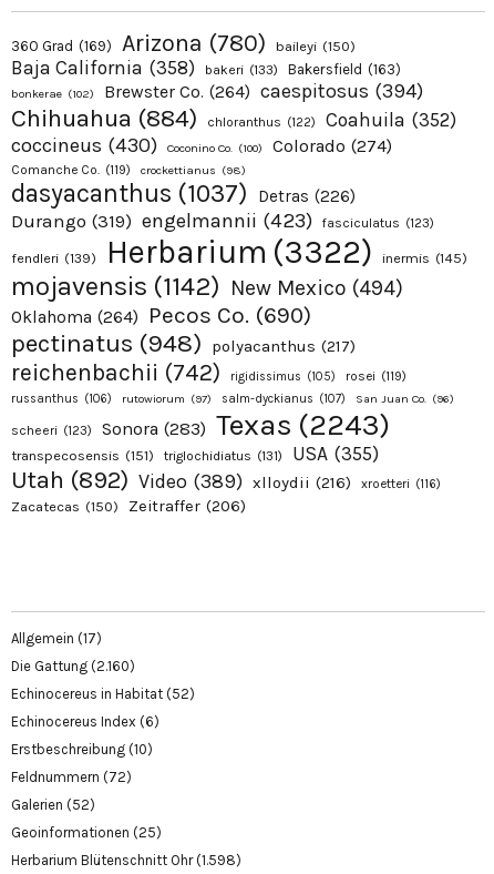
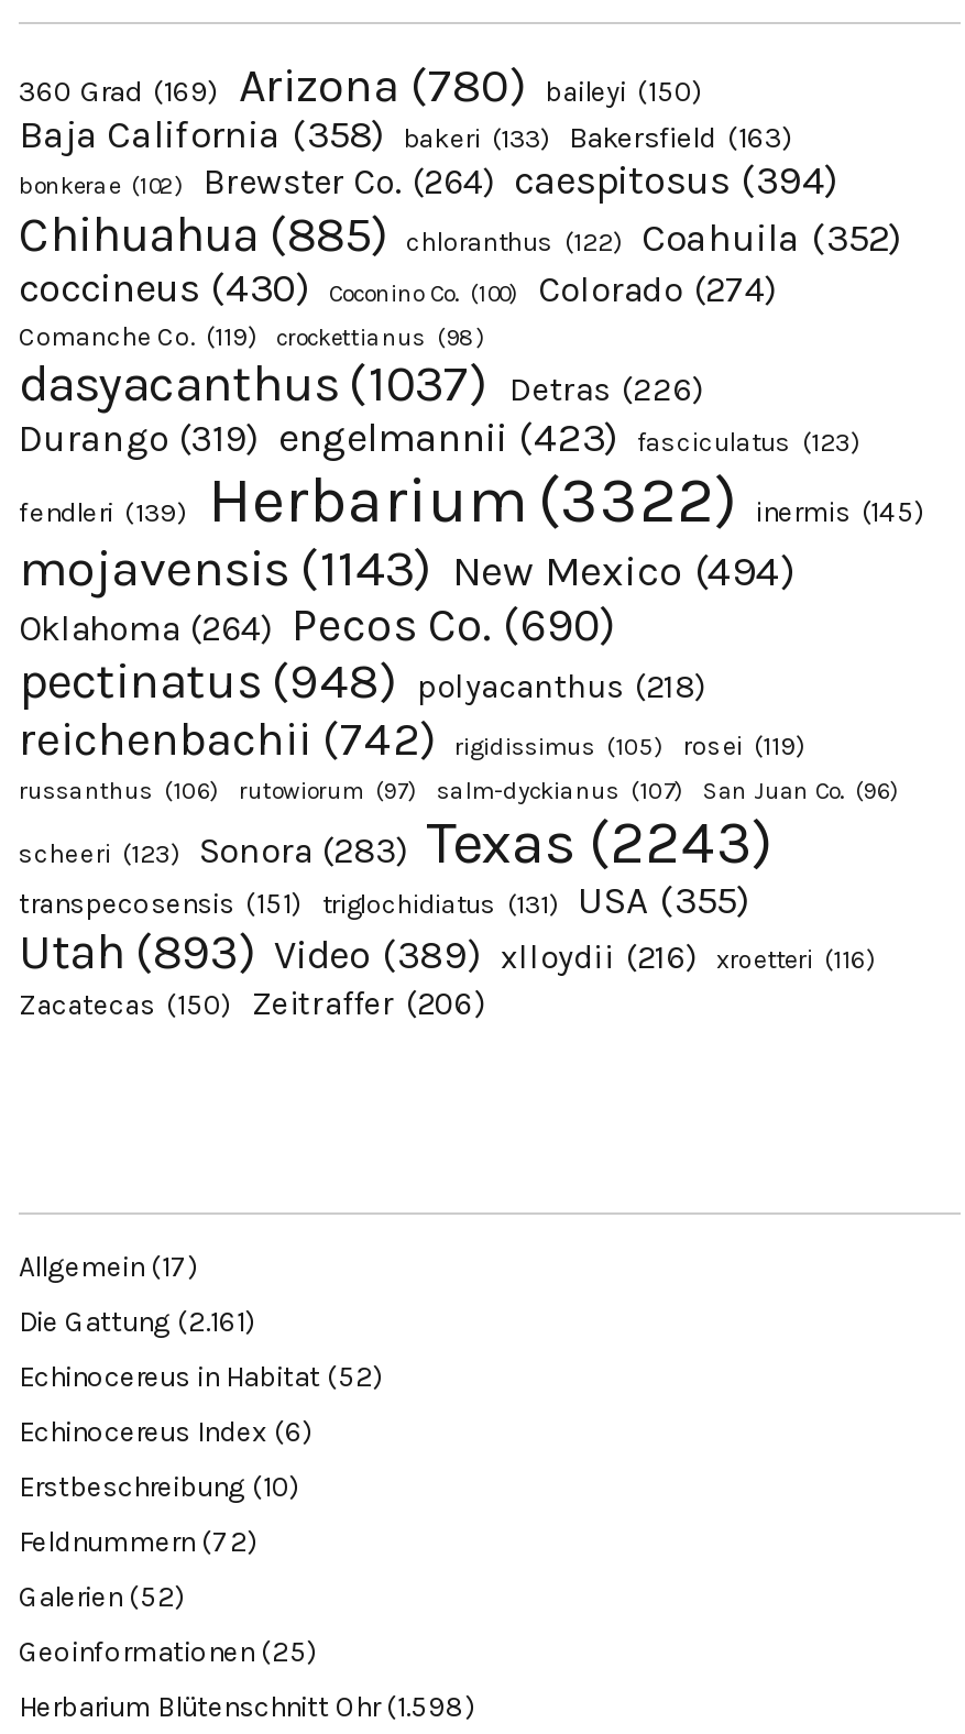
- Chihuahua (884) chloranthus (122) Coahuila (352)
+ Chihuahua (885) chloranthus (122) Coahuila (352)

- mojavensis (1142) New Mexico (494)
+ mojavensis (1143) New Mexico (494)

- pectinatus (948) polyacanthus (217)
+ pectinatus (948) polyacanthus (218)

- Utah (892) Video (389) xlloydii (216)
+ Utah (893) Video (389) xlloydii (216)

- Die Gattung (2.160)
+ Die Gattung (2.161)
